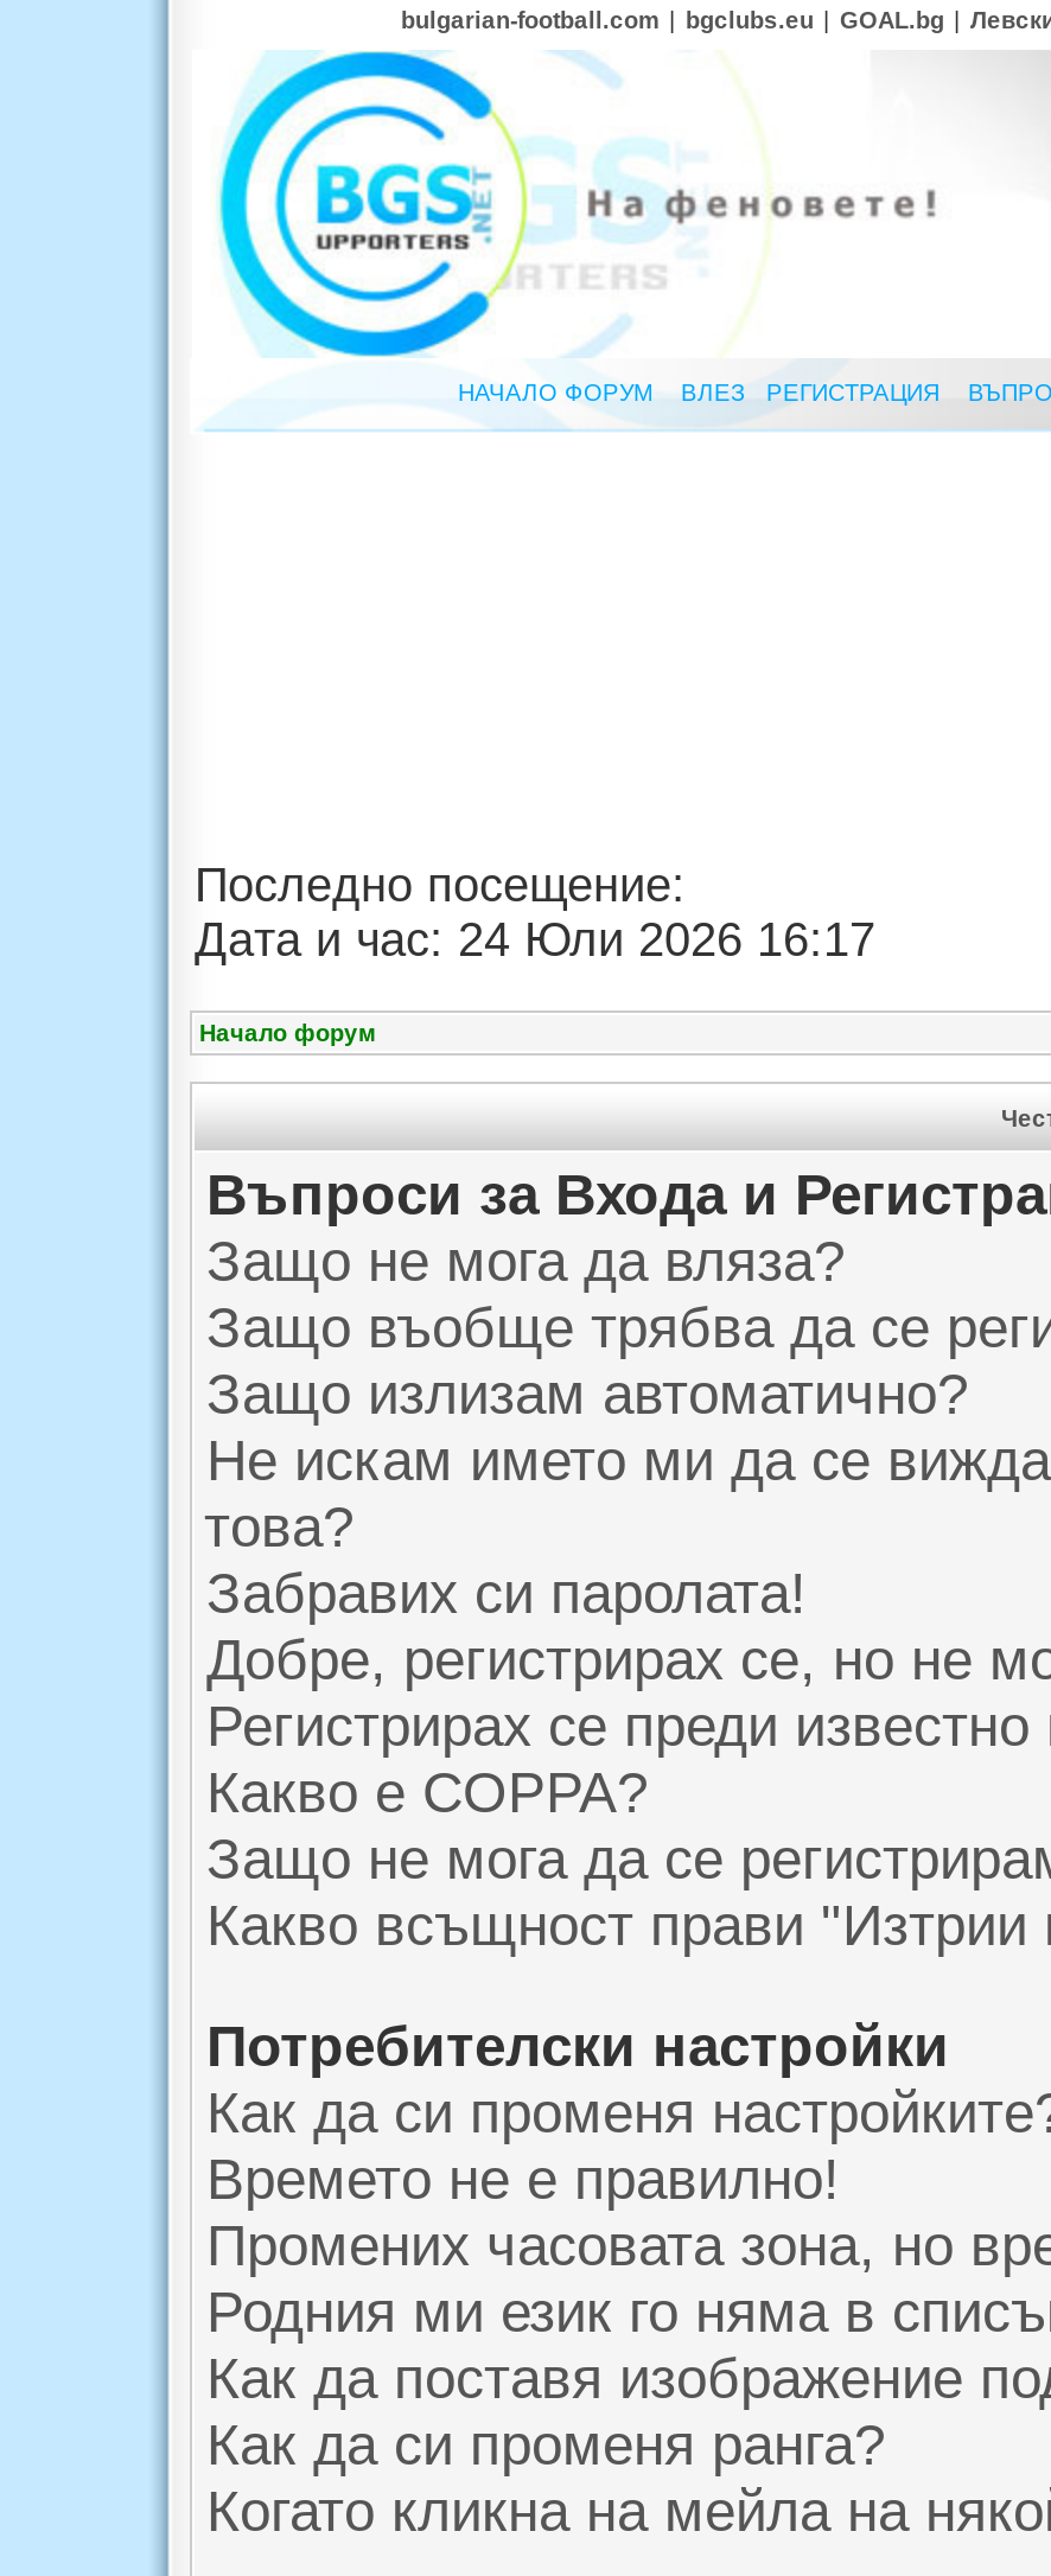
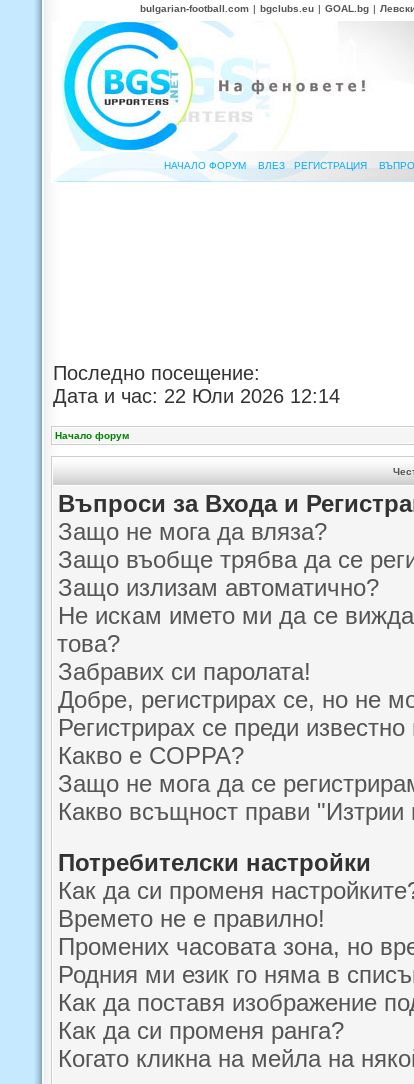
- Дата и час: 24 Юли 2026 16:17
+ Дата и час: 22 Юли 2026 12:14
